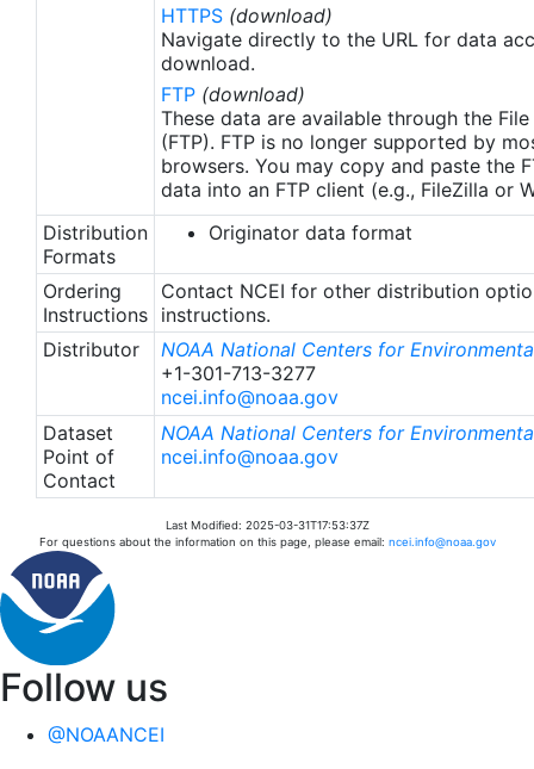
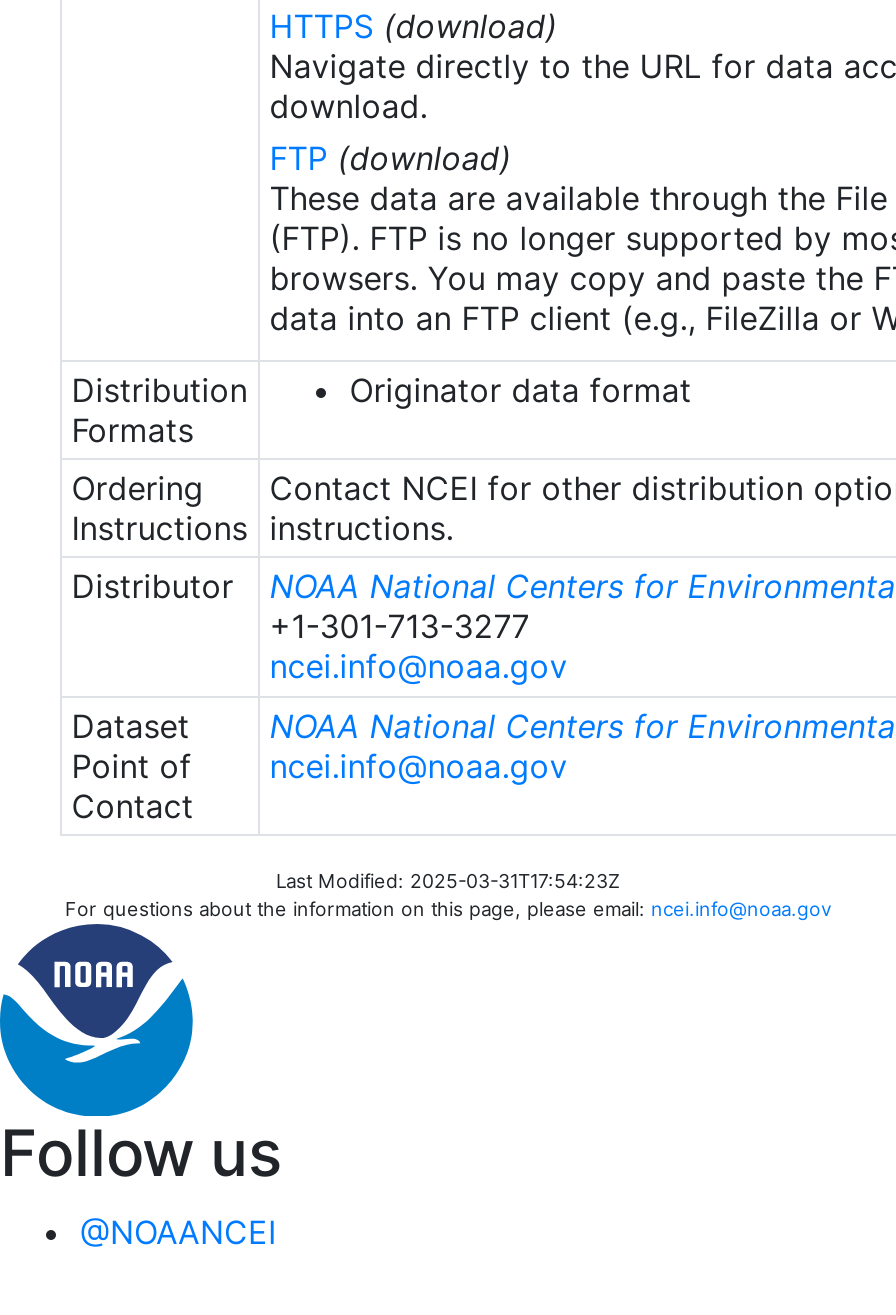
- Last Modified: 2025-03-31T17:53:37Z
+ Last Modified: 2025-03-31T17:54:23Z
